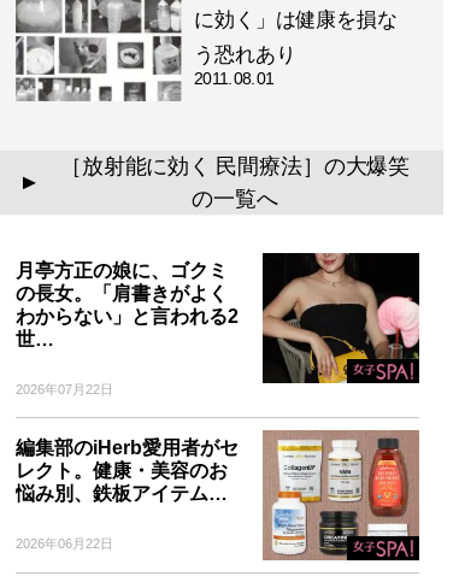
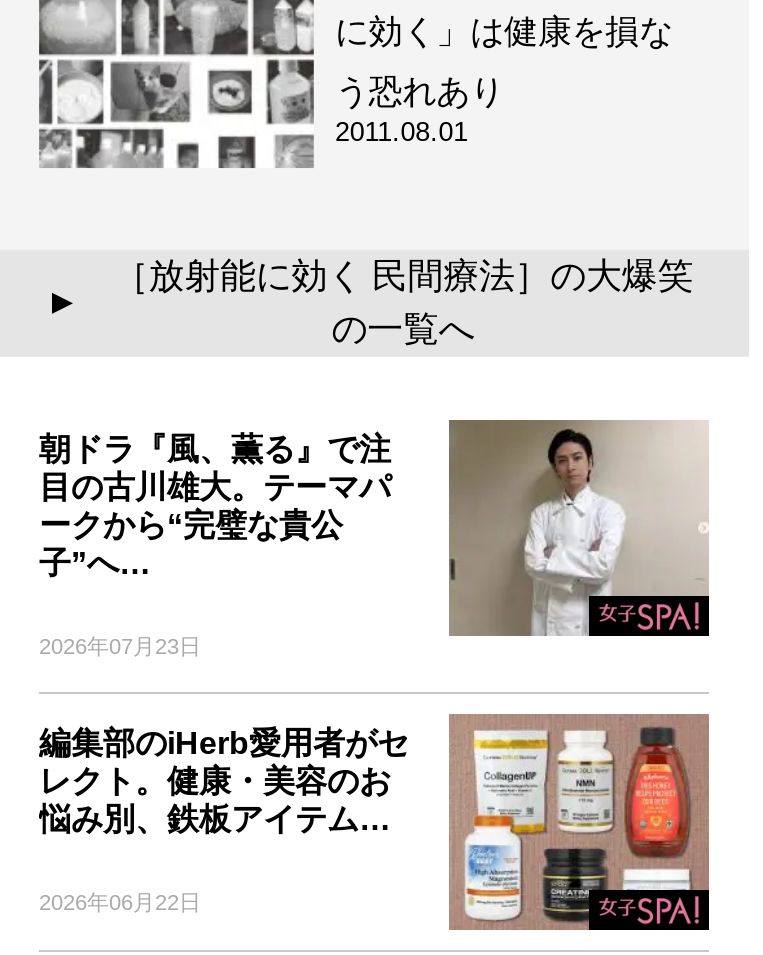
- [image]
- 月亭方正の娘に、ゴクミ
- の長女。「肩書きがよく
- わからない」と言われる2
- 世…
+ [image]
+ 朝ドラ『風、薫る』で注
+ 目の古川雄大。テーマパ
+ ークから“完璧な貴公
+ 子”へ…

- 2026年07月22日
+ 2026年07月23日
